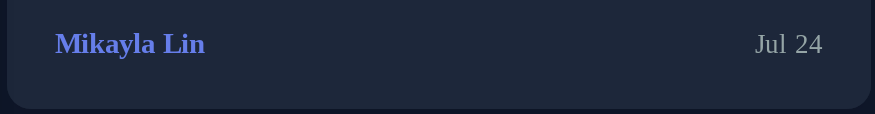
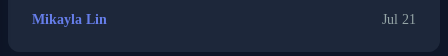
- Jul 24
+ Jul 21
